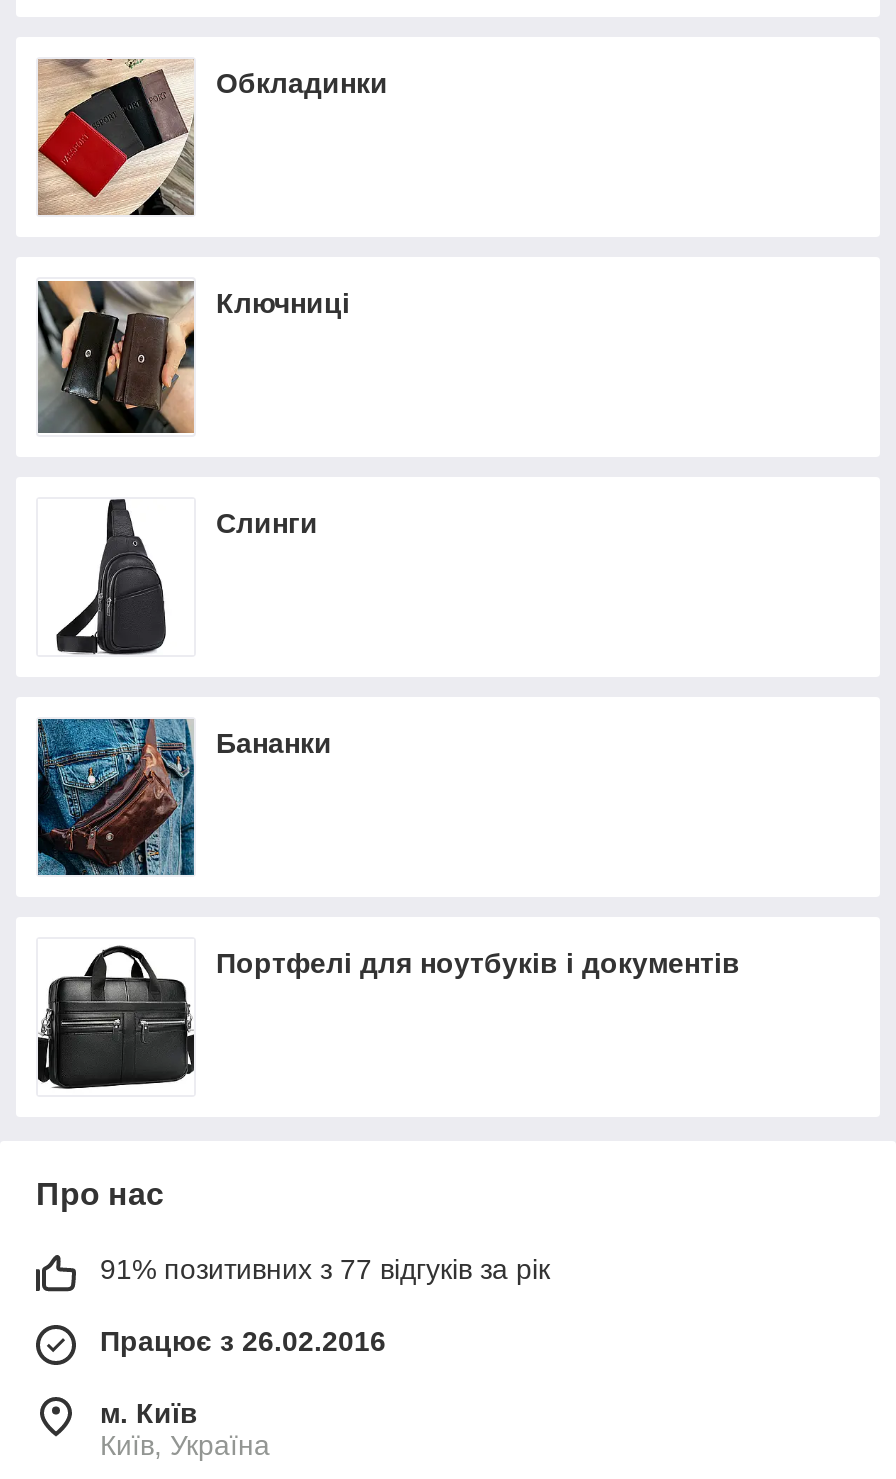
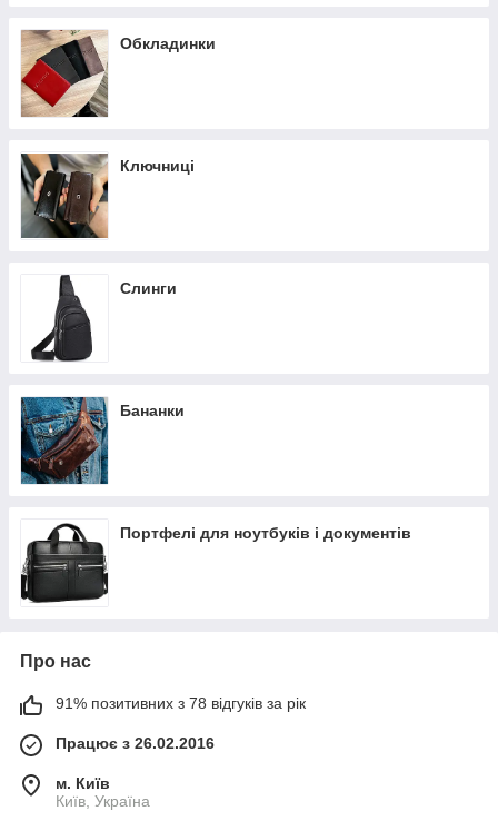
- 91% позитивних з 77 відгуків за рік
+ 91% позитивних з 78 відгуків за рік
